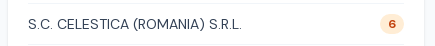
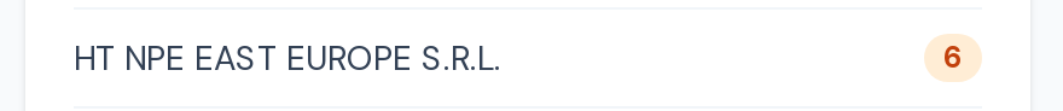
- S.C. CELESTICA (ROMANIA) S.R.L.
+ HT NPE EAST EUROPE S.R.L.
